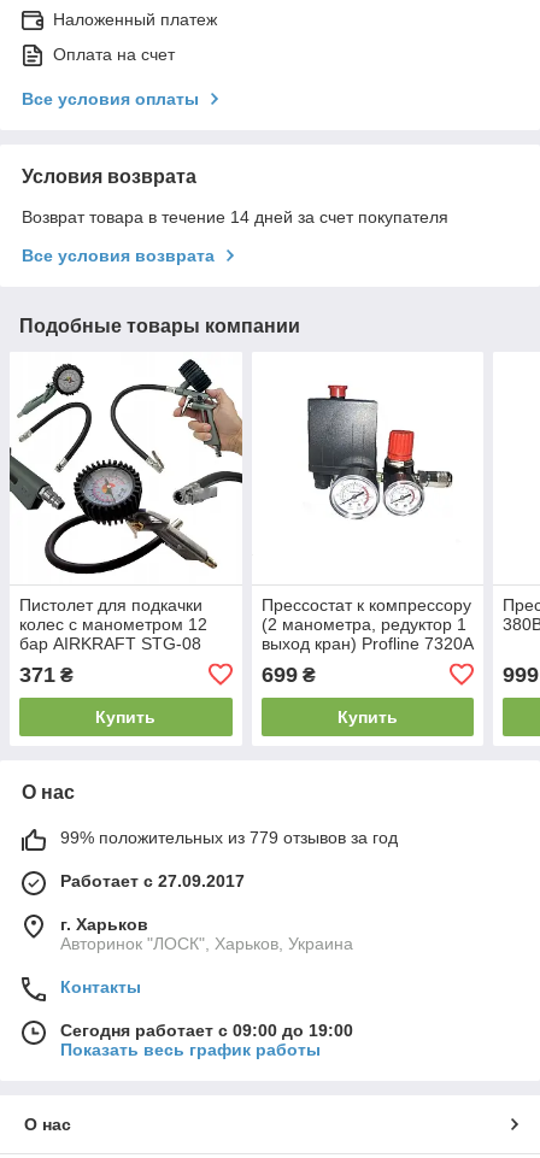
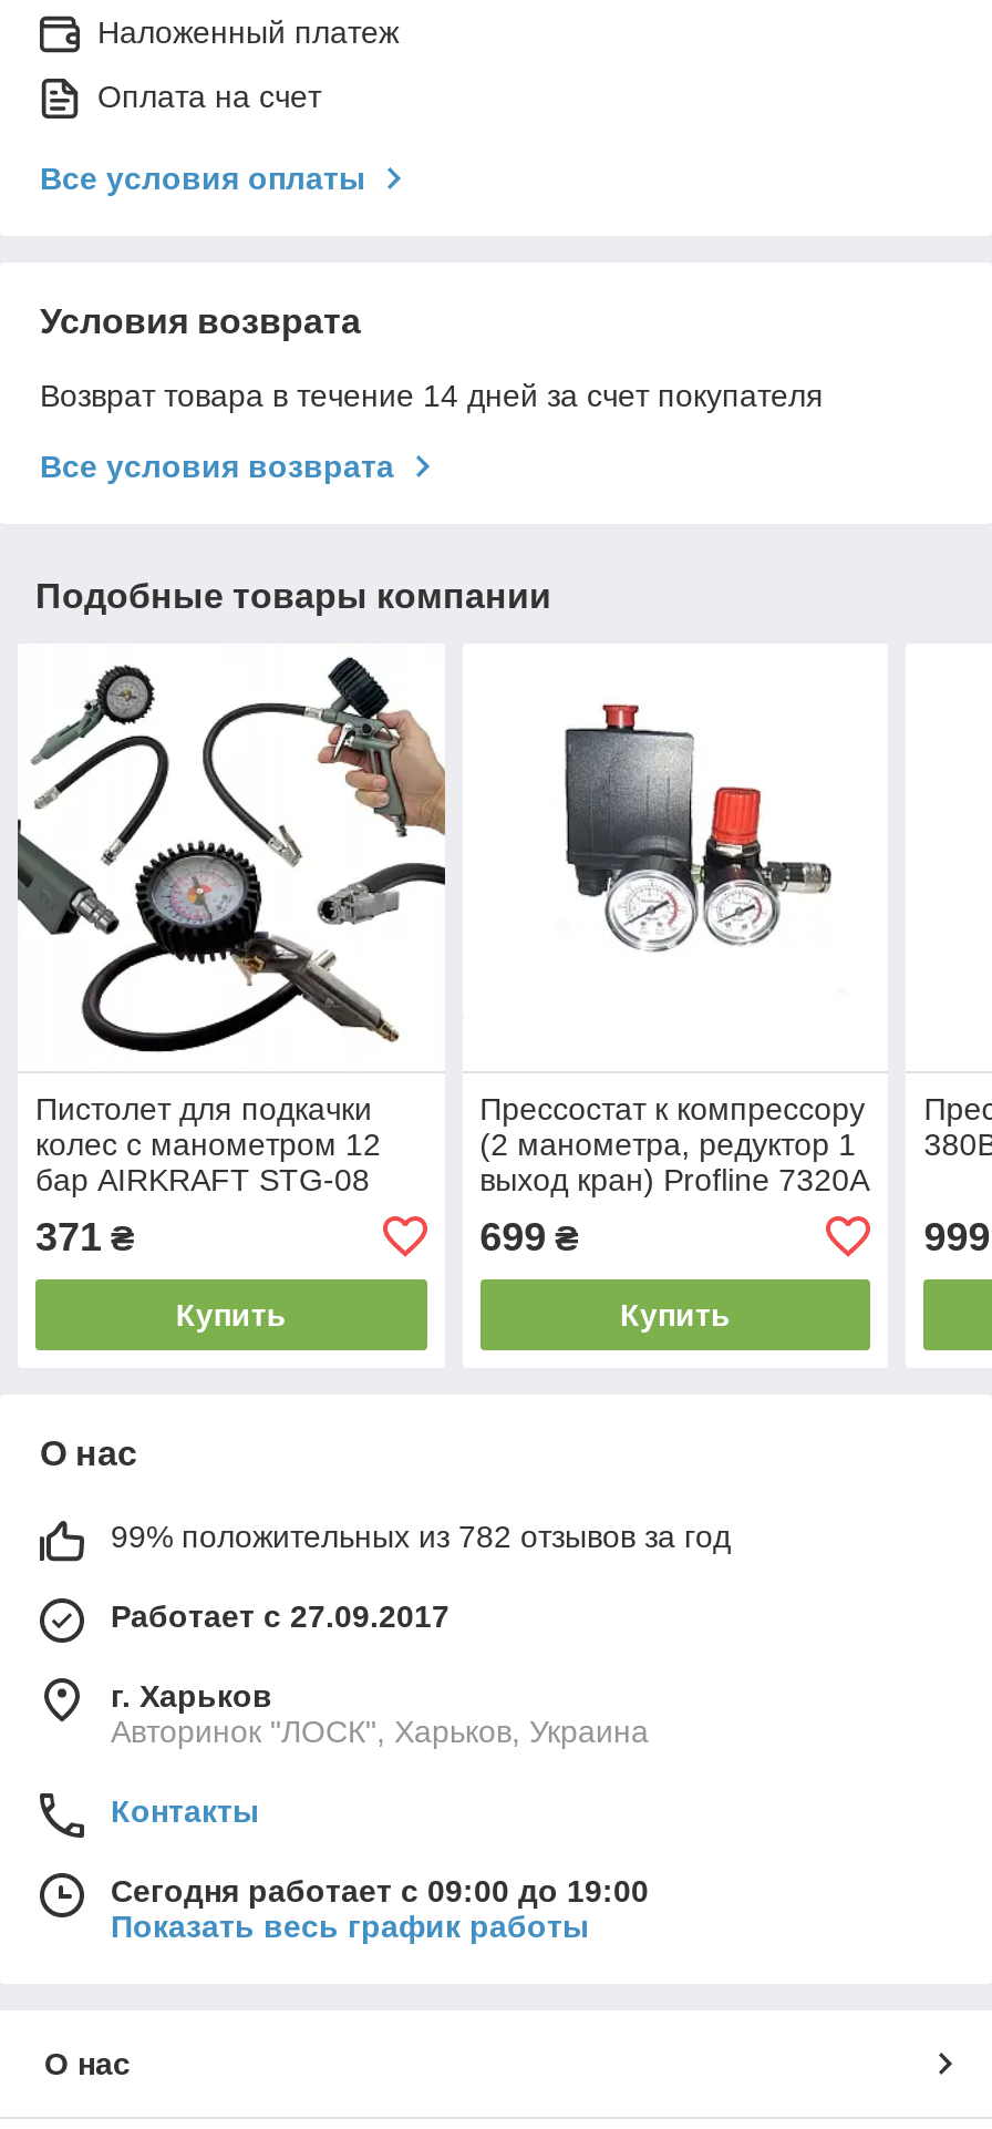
- 99% положительных из 779 отзывов за год
+ 99% положительных из 782 отзывов за год
